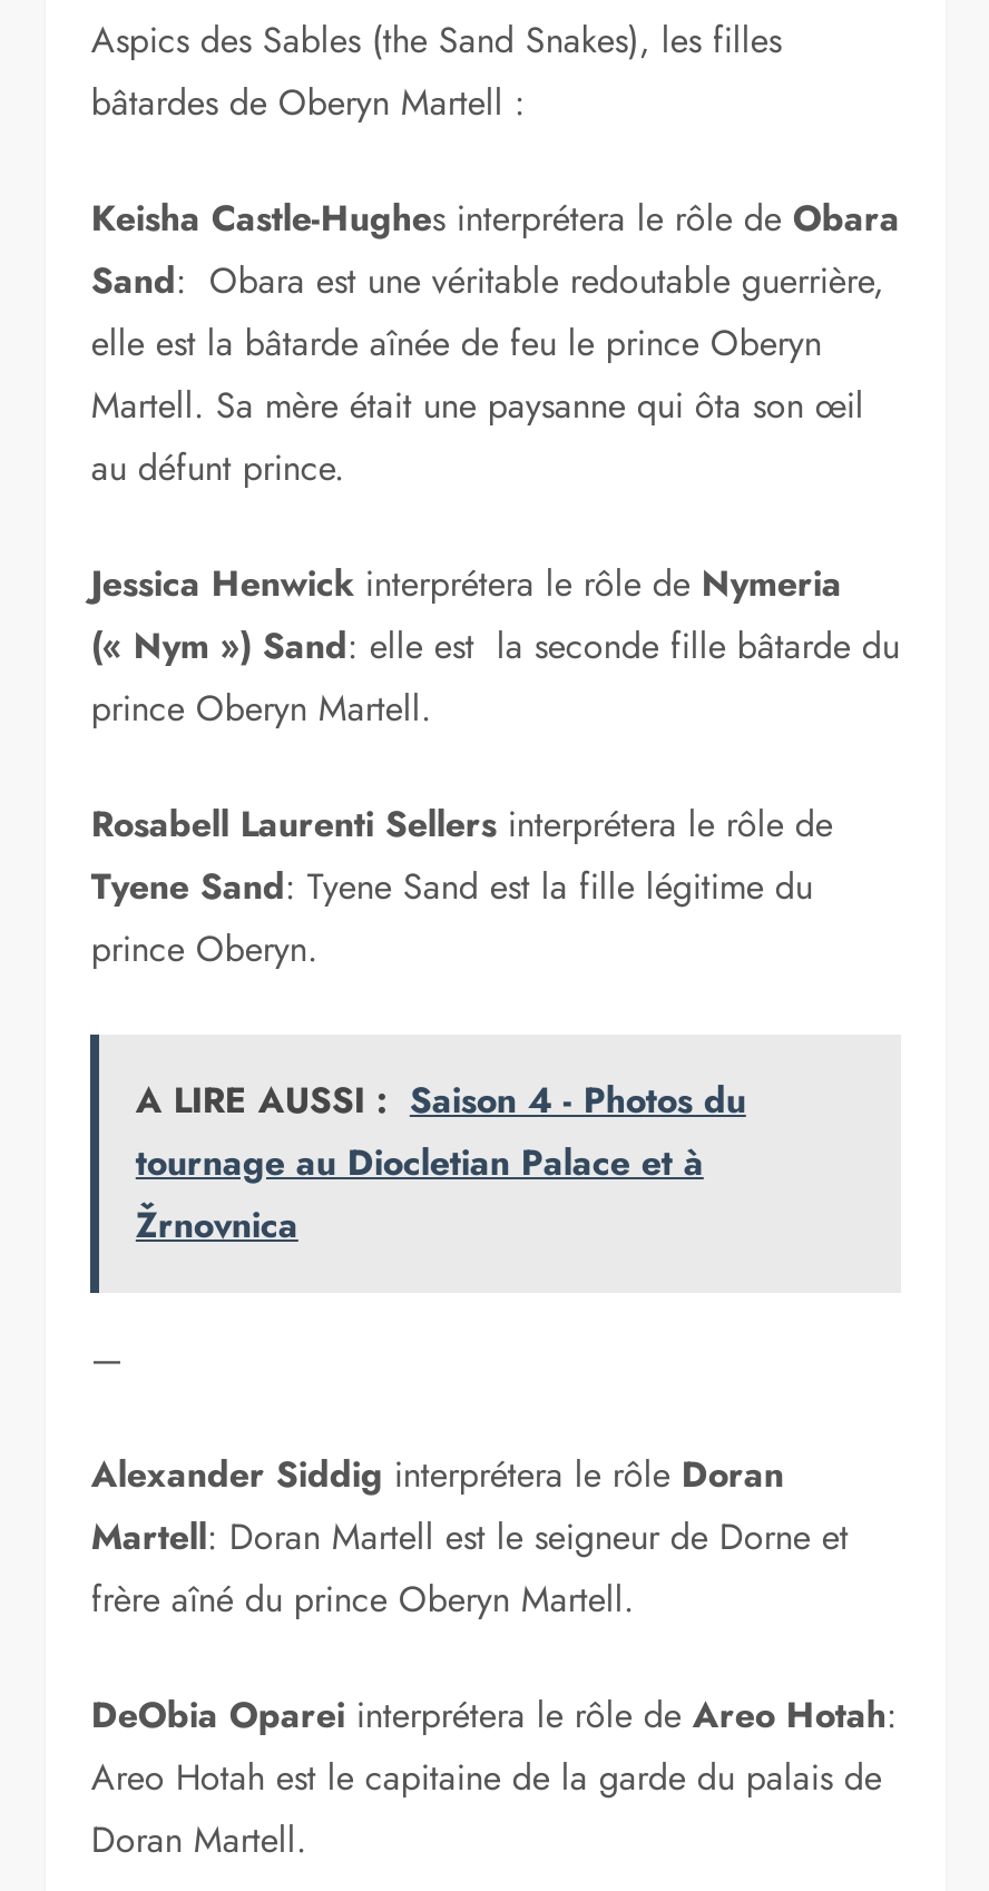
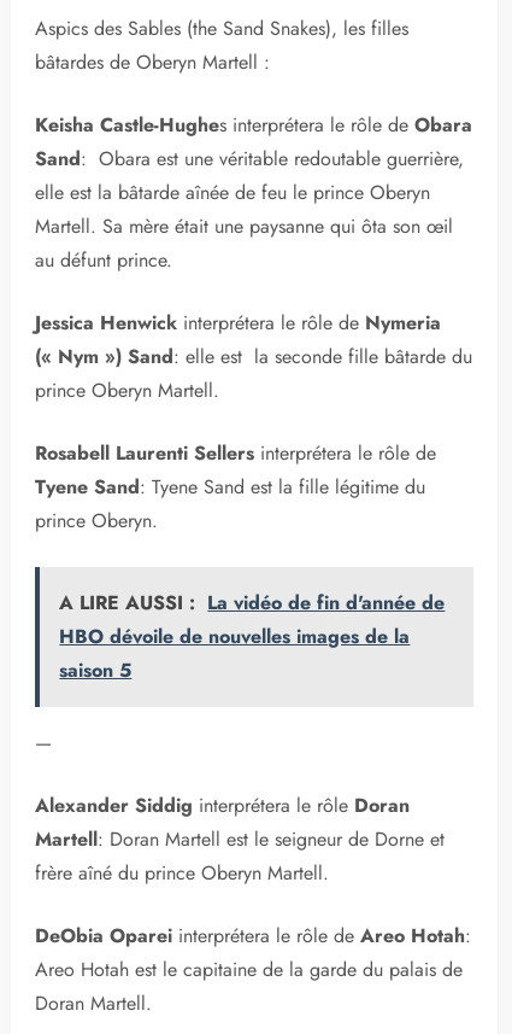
- A LIRE AUSSI : Saison 4 - Photos du
- tournage au Diocletian Palace et à
- Žrnovnica
+ A LIRE AUSSI : La vidéo de fin d'année de
+ HBO dévoile de nouvelles images de la
+ saison 5
